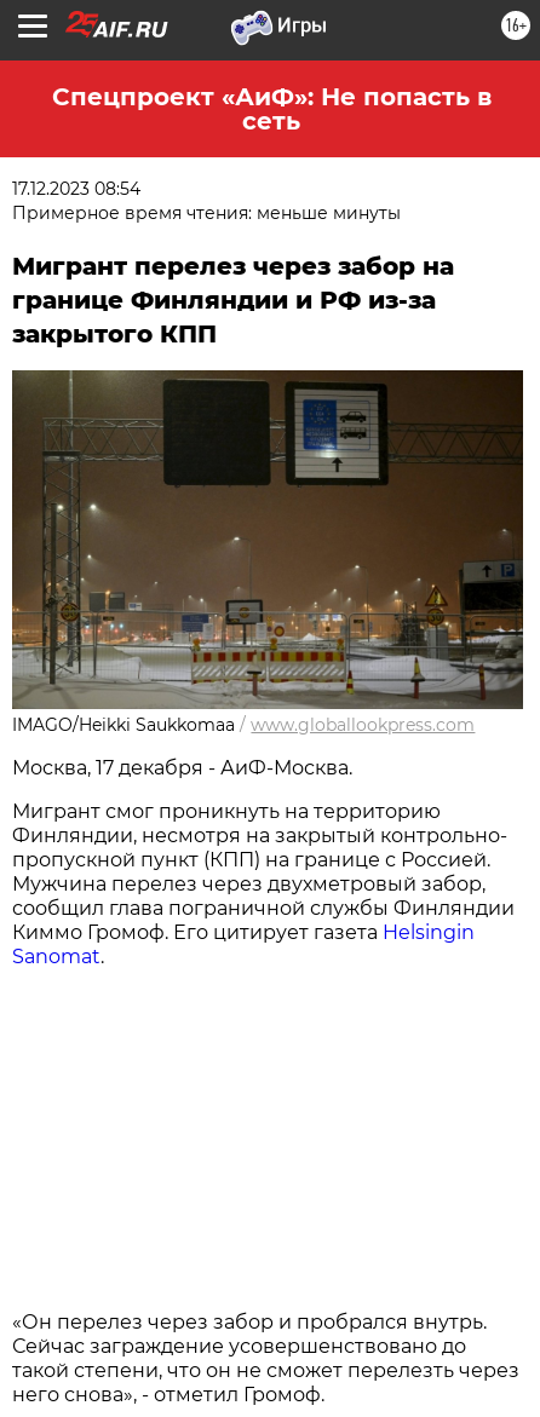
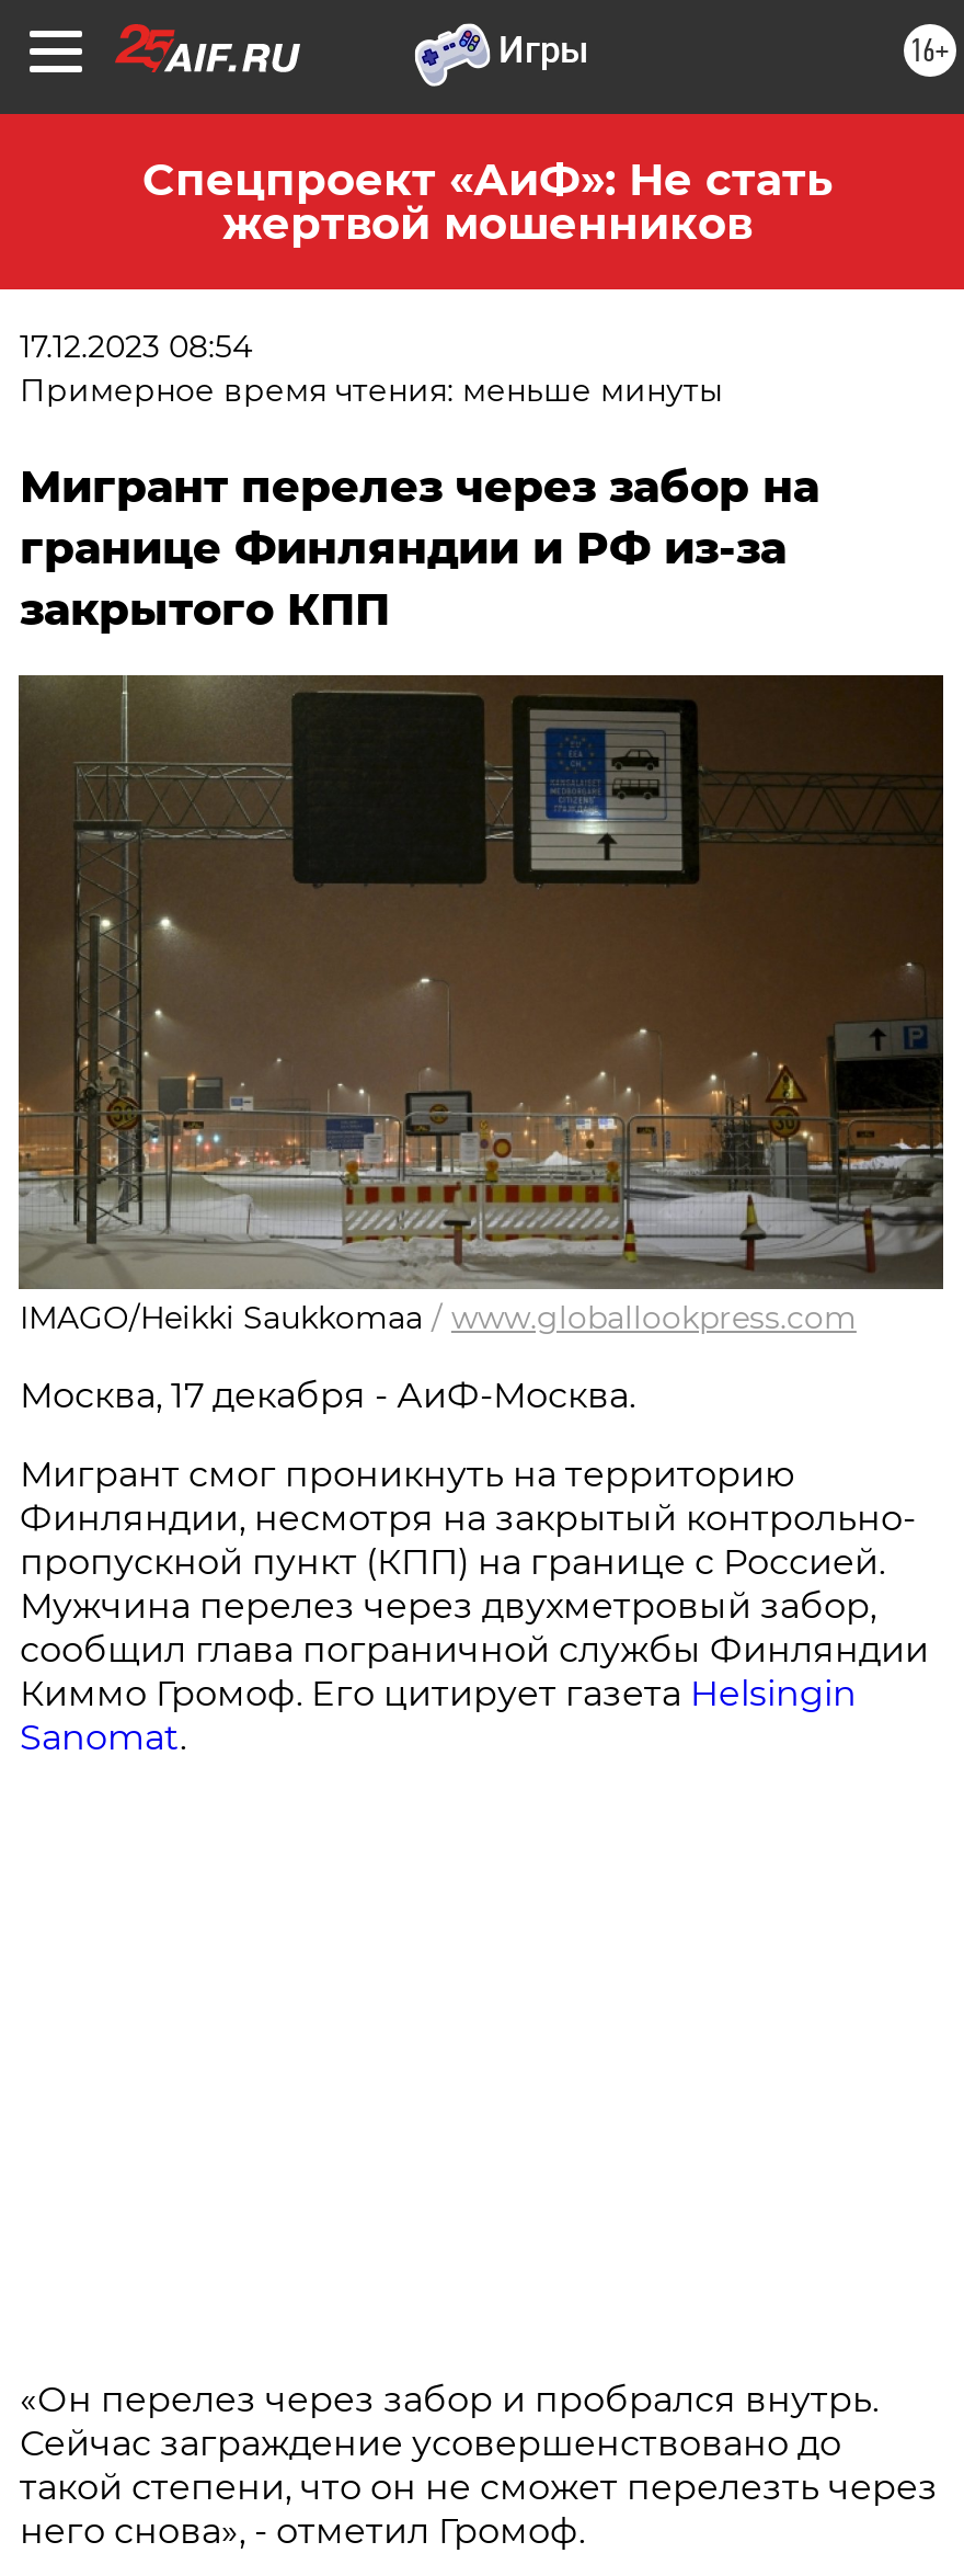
- Спецпроект «АиФ»: Не попасть в
- сеть
+ Спецпроект «АиФ»: Не стать
+ жертвой мошенников
